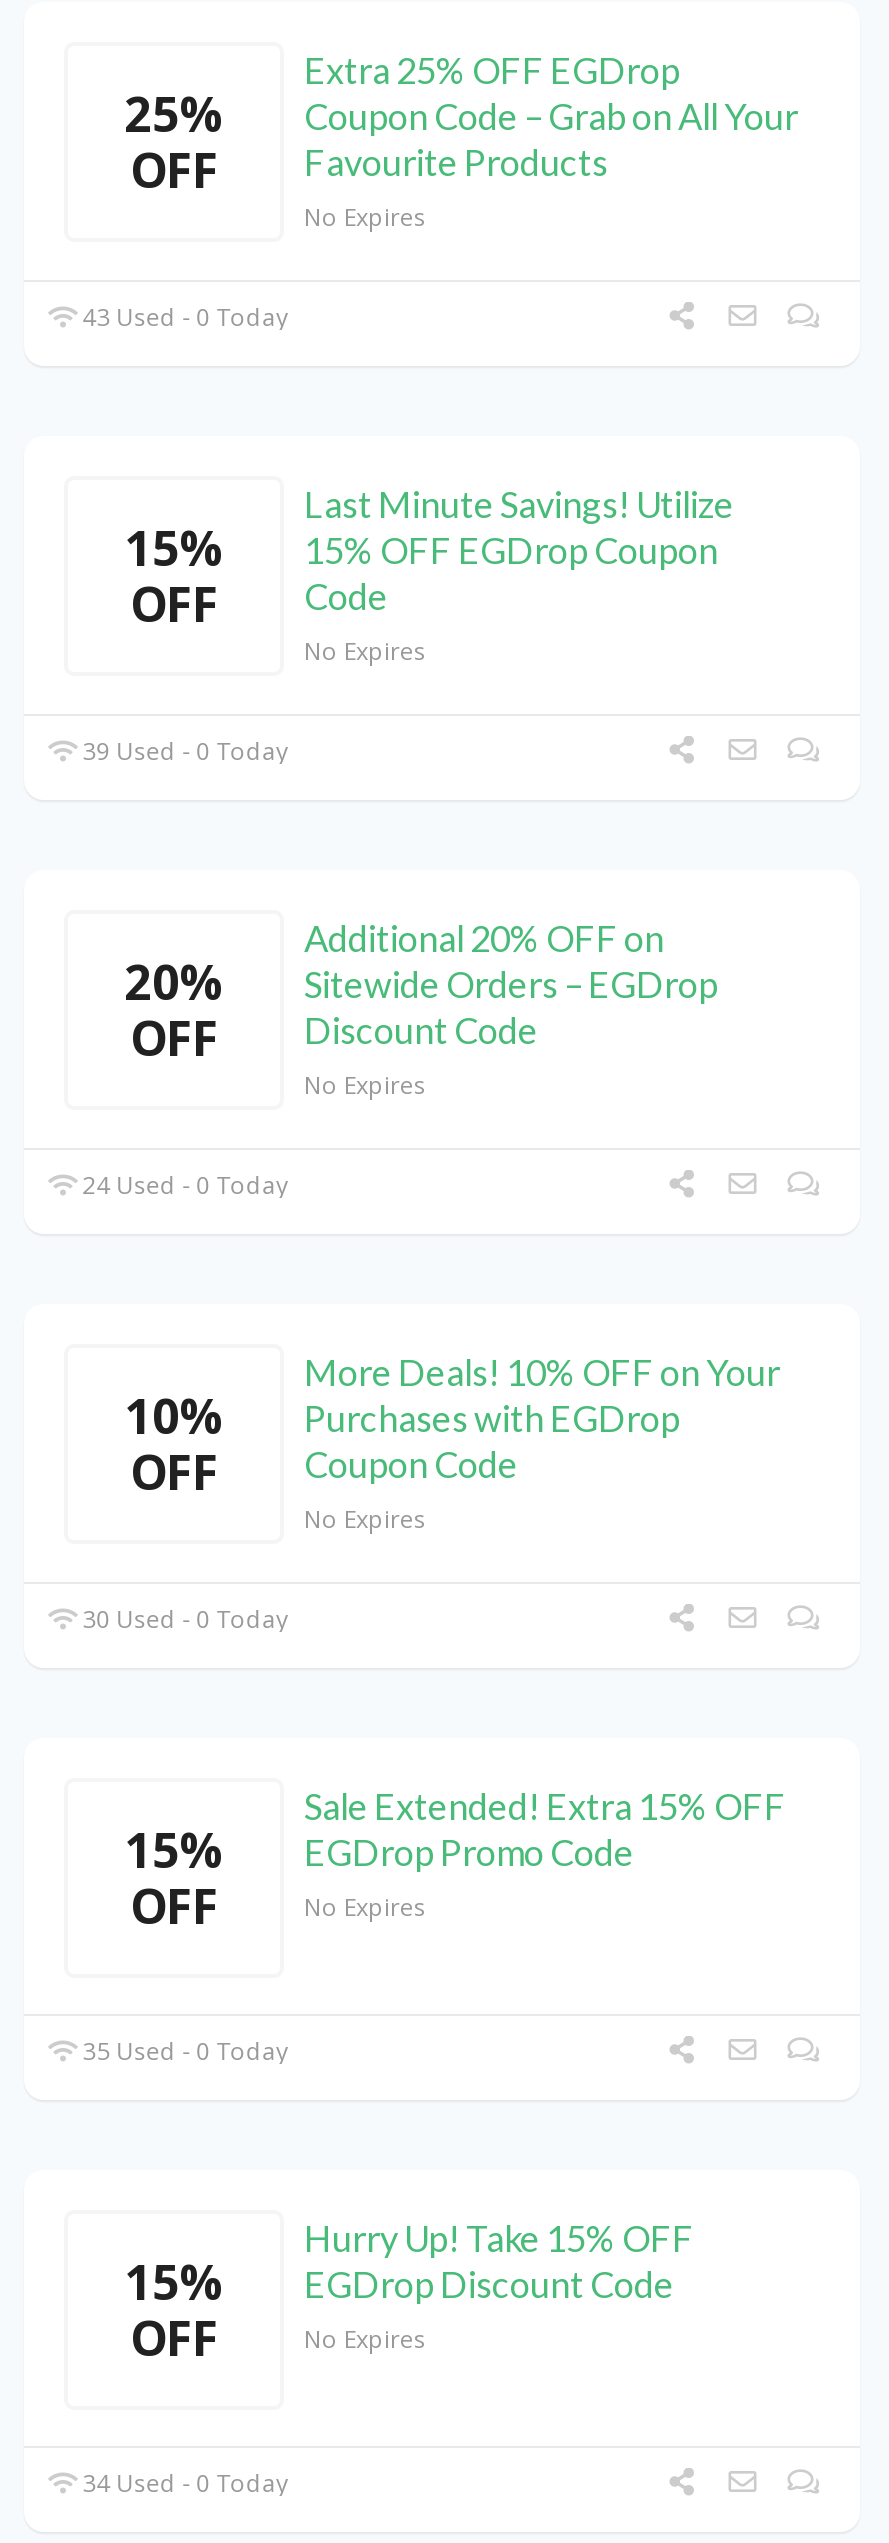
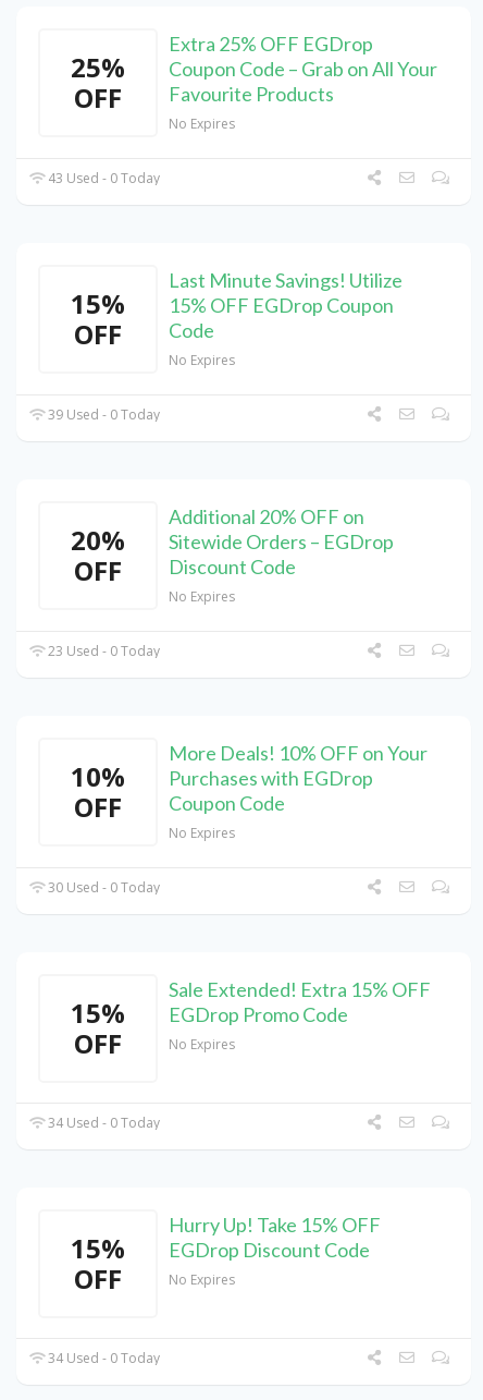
- 24 Used - 0 Today
+ 23 Used - 0 Today

- 35 Used - 0 Today
+ 34 Used - 0 Today
